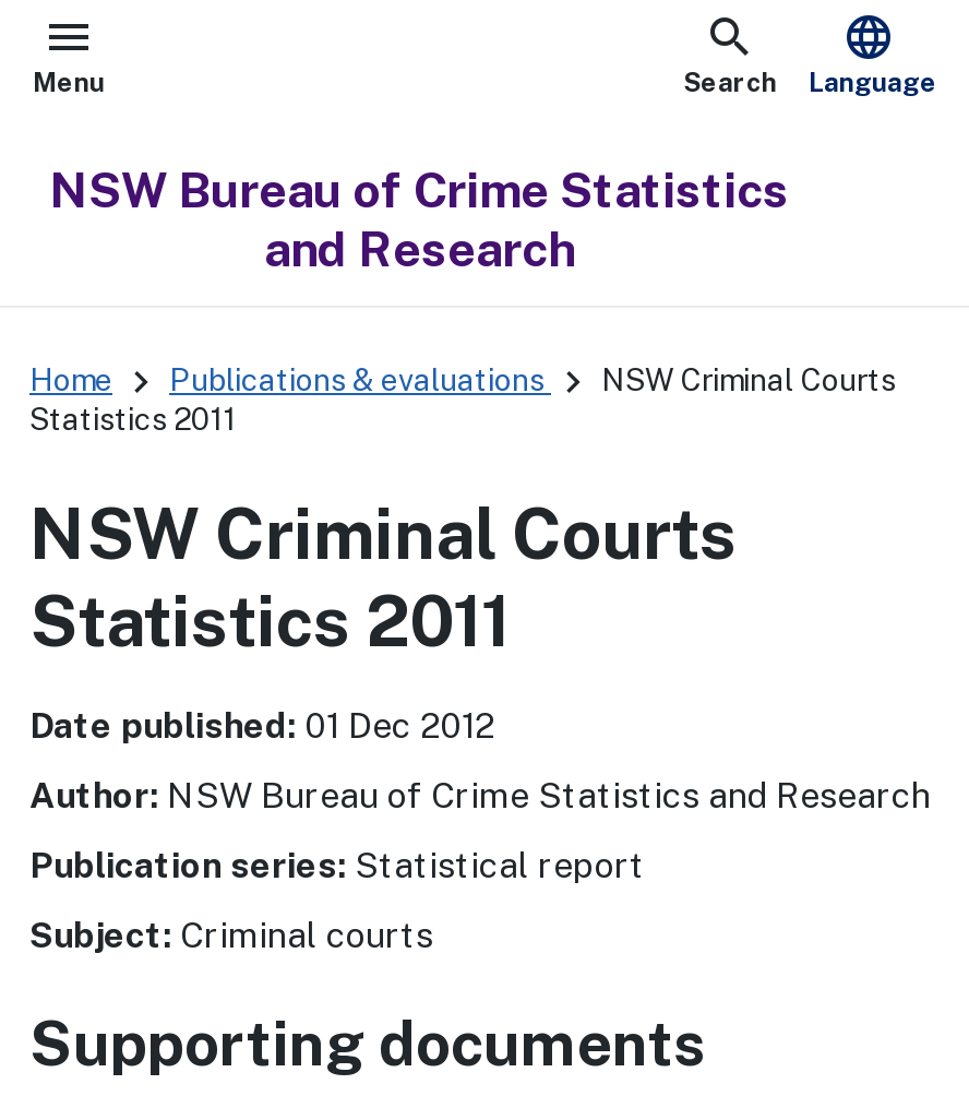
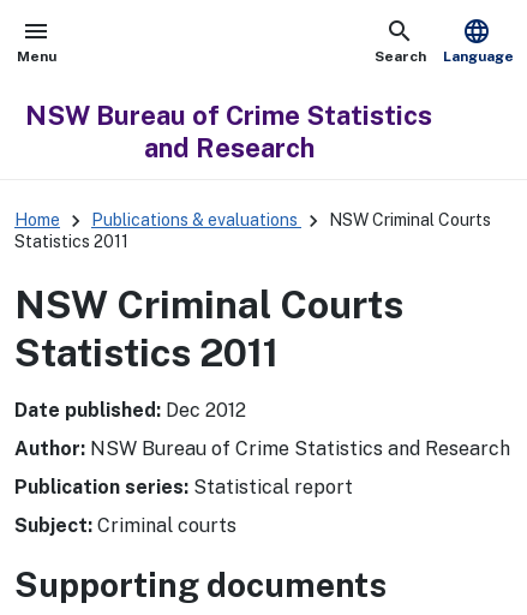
- Date published: 01 Dec 2012
+ Date published: Dec 2012
